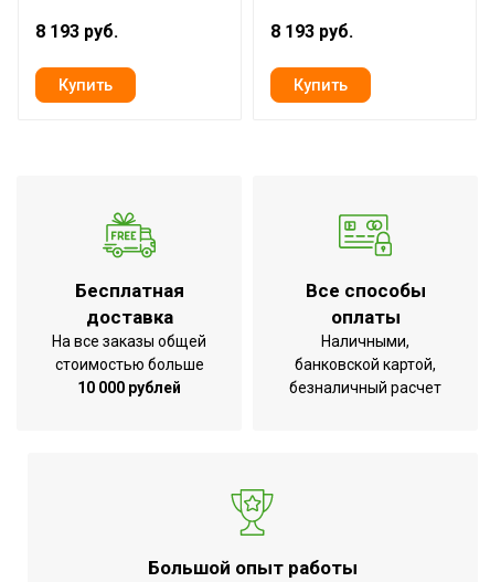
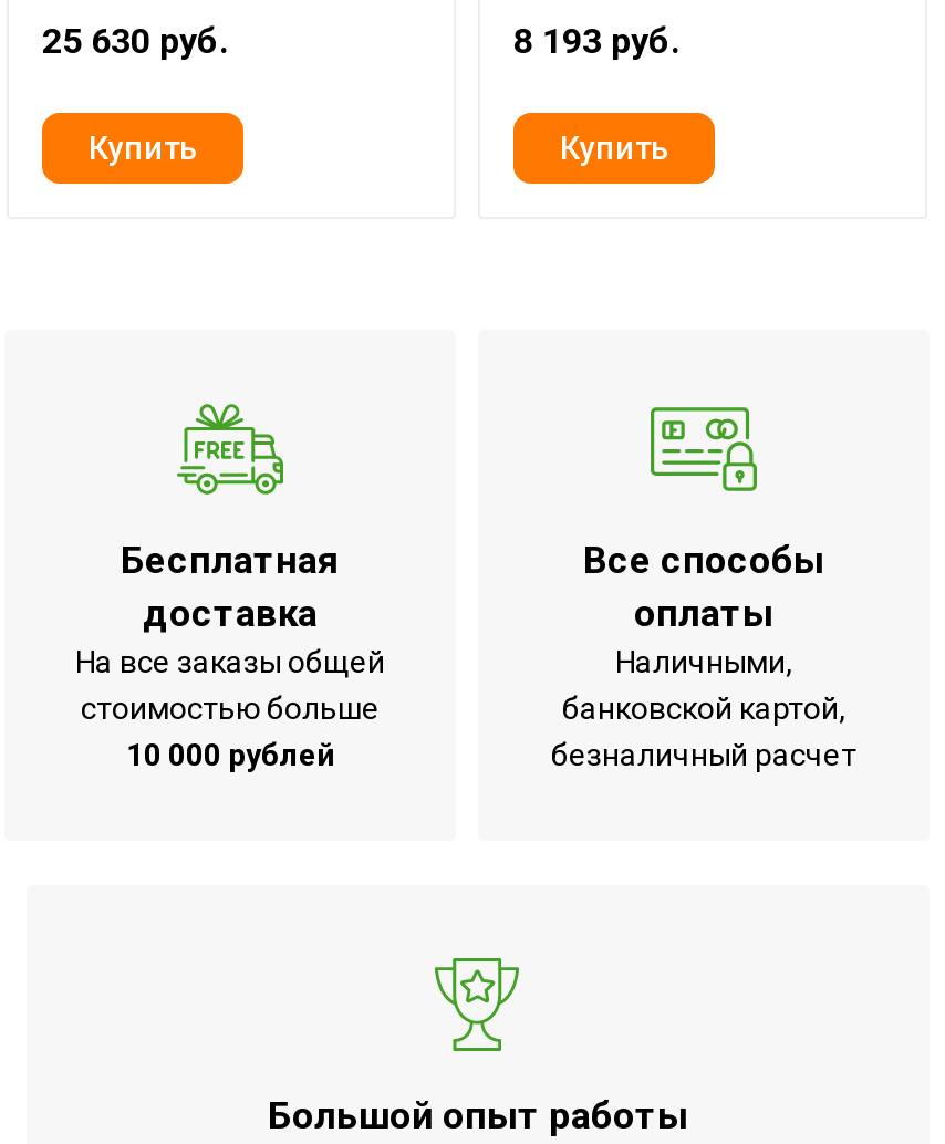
- 8 193 руб.
+ 25 630 руб.
